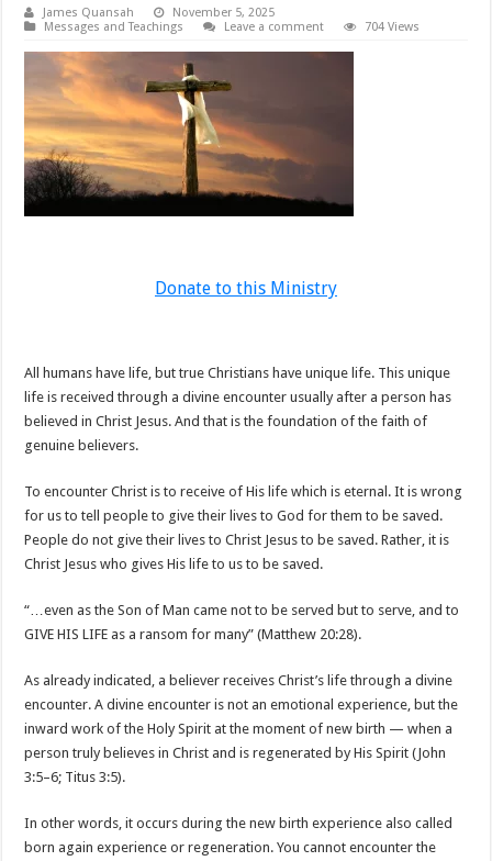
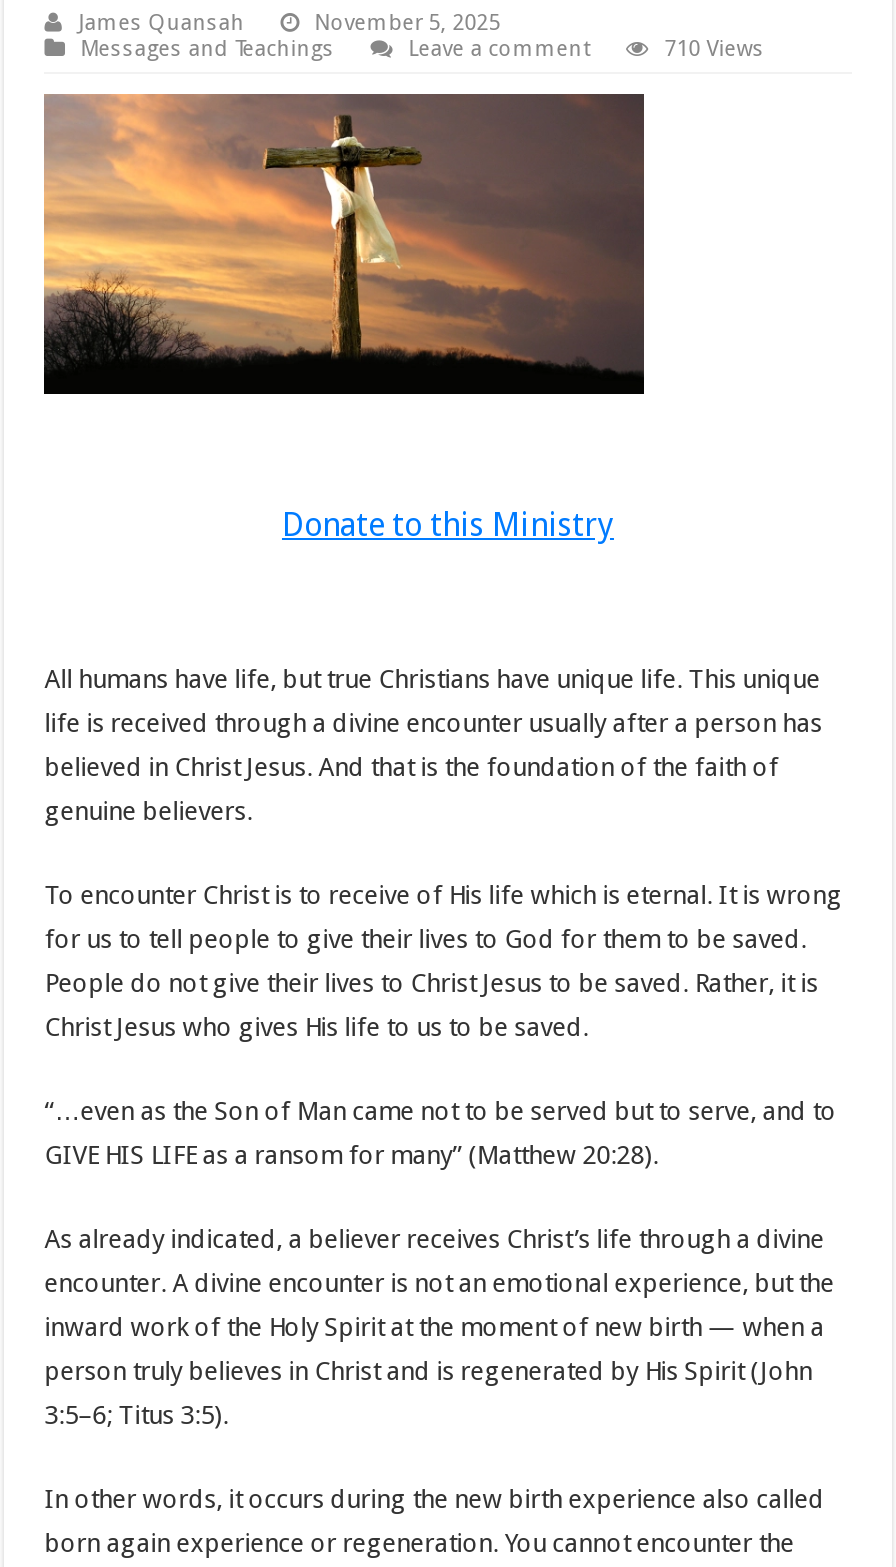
- 704 Views
+ 710 Views
